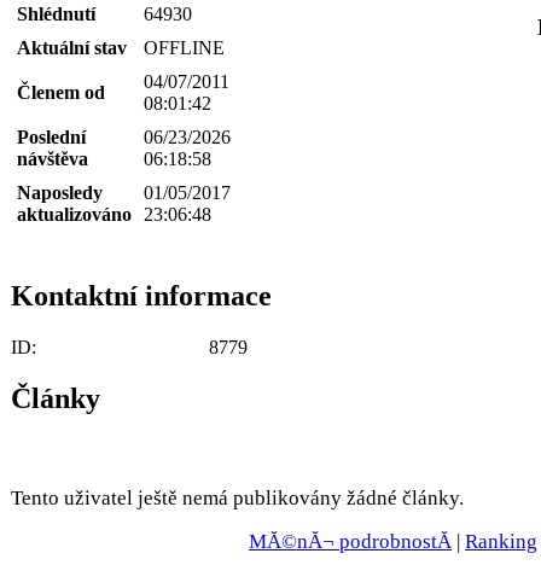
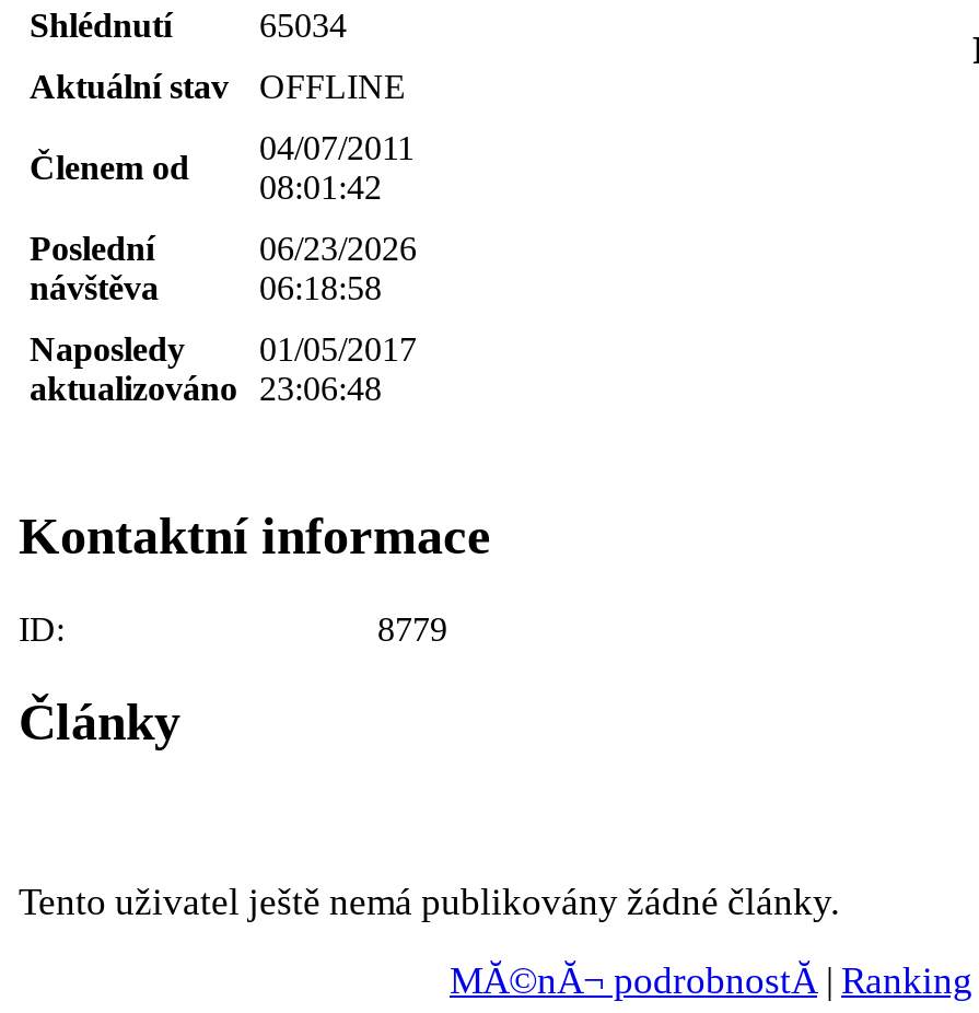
- 64930
+ 65034
